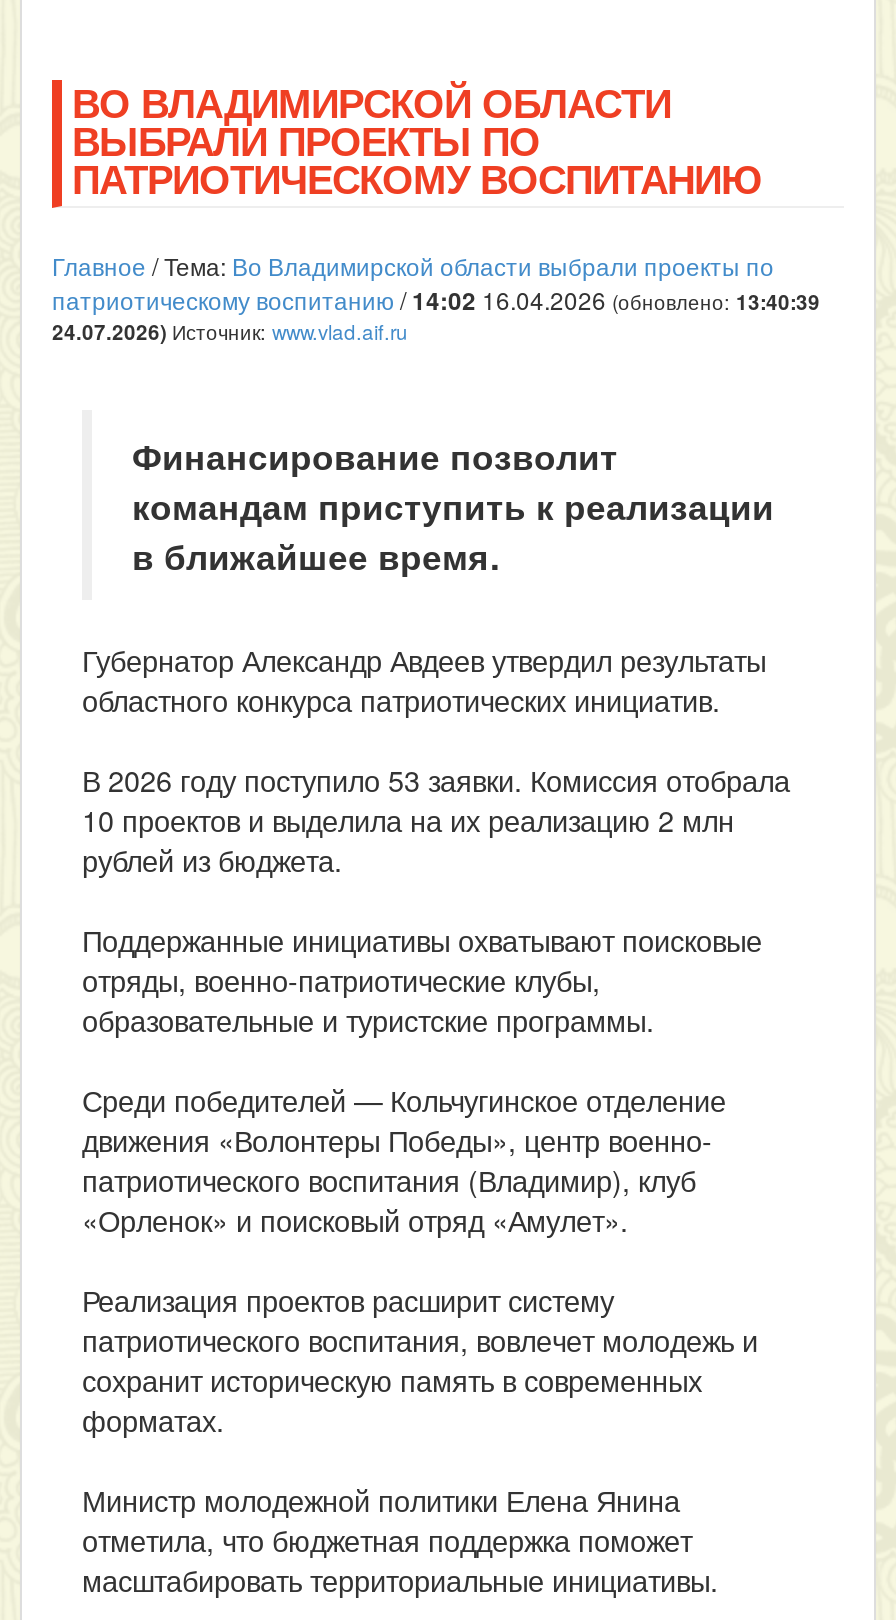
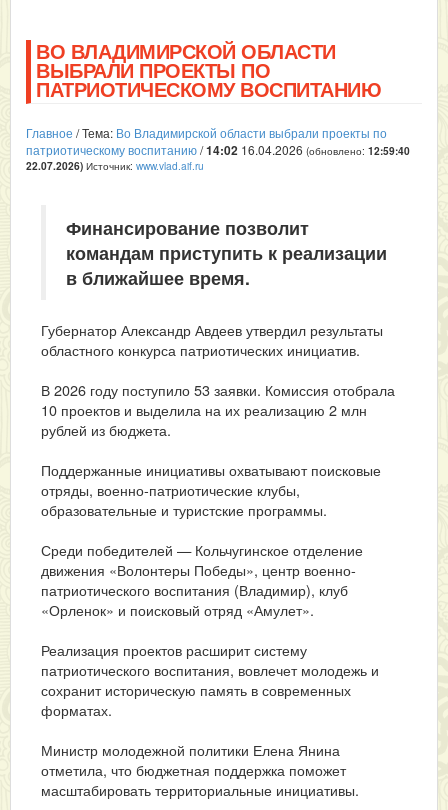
- патриотическому воспитанию /14:02 16.04.2026 (обновлено: 13:40:39
+ патриотическому воспитанию /14:02 16.04.2026 (обновлено: 12:59:40

- 24.07.2026) Источник: www.vlad.aif.ru
+ 22.07.2026) Источник: www.vlad.aif.ru
